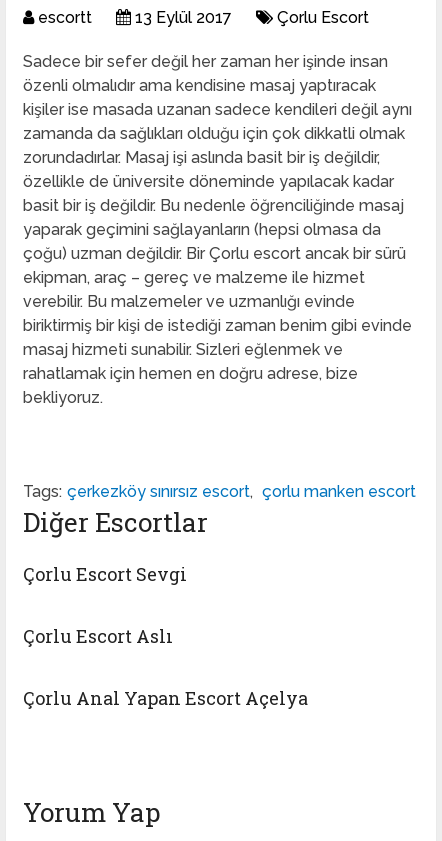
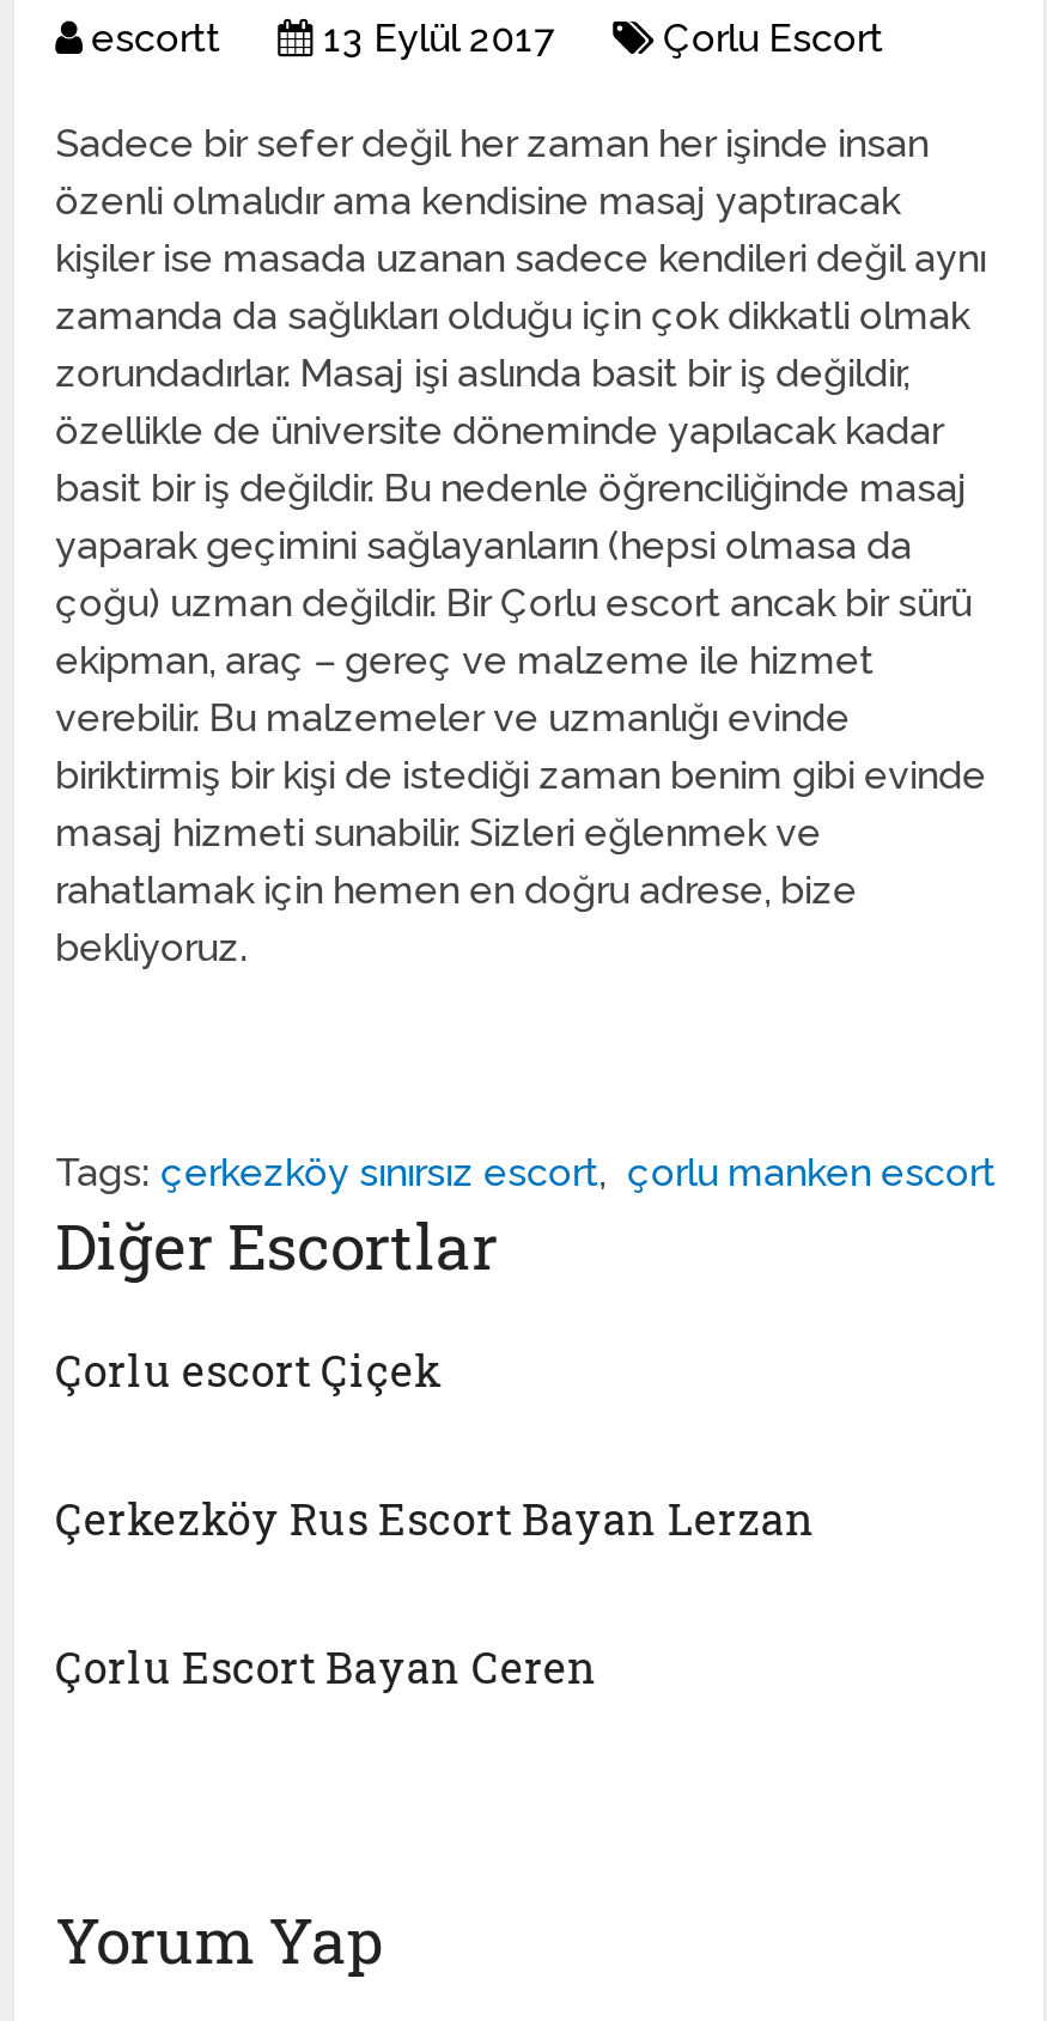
- Çorlu Escort Sevgi
+ Çorlu escort Çiçek

- Çorlu Escort Aslı
+ Çerkezköy Rus Escort Bayan Lerzan

- Çorlu Anal Yapan Escort Açelya
+ Çorlu Escort Bayan Ceren
